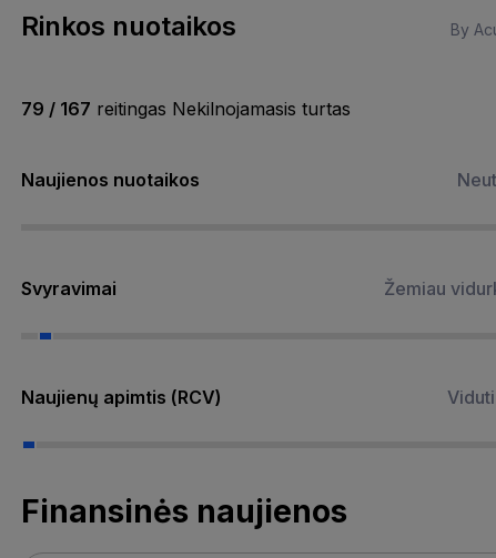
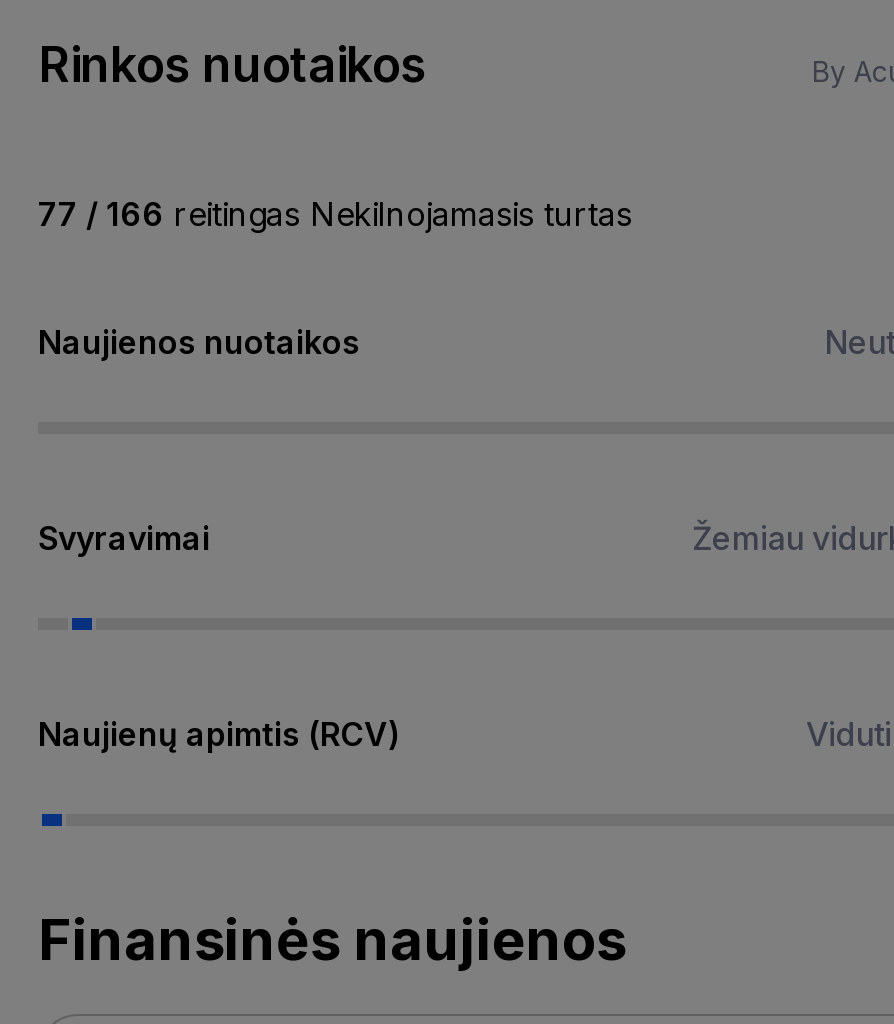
- 79 / 167 reitingas Nekilnojamasis turtas
+ 77 / 166 reitingas Nekilnojamasis turtas
